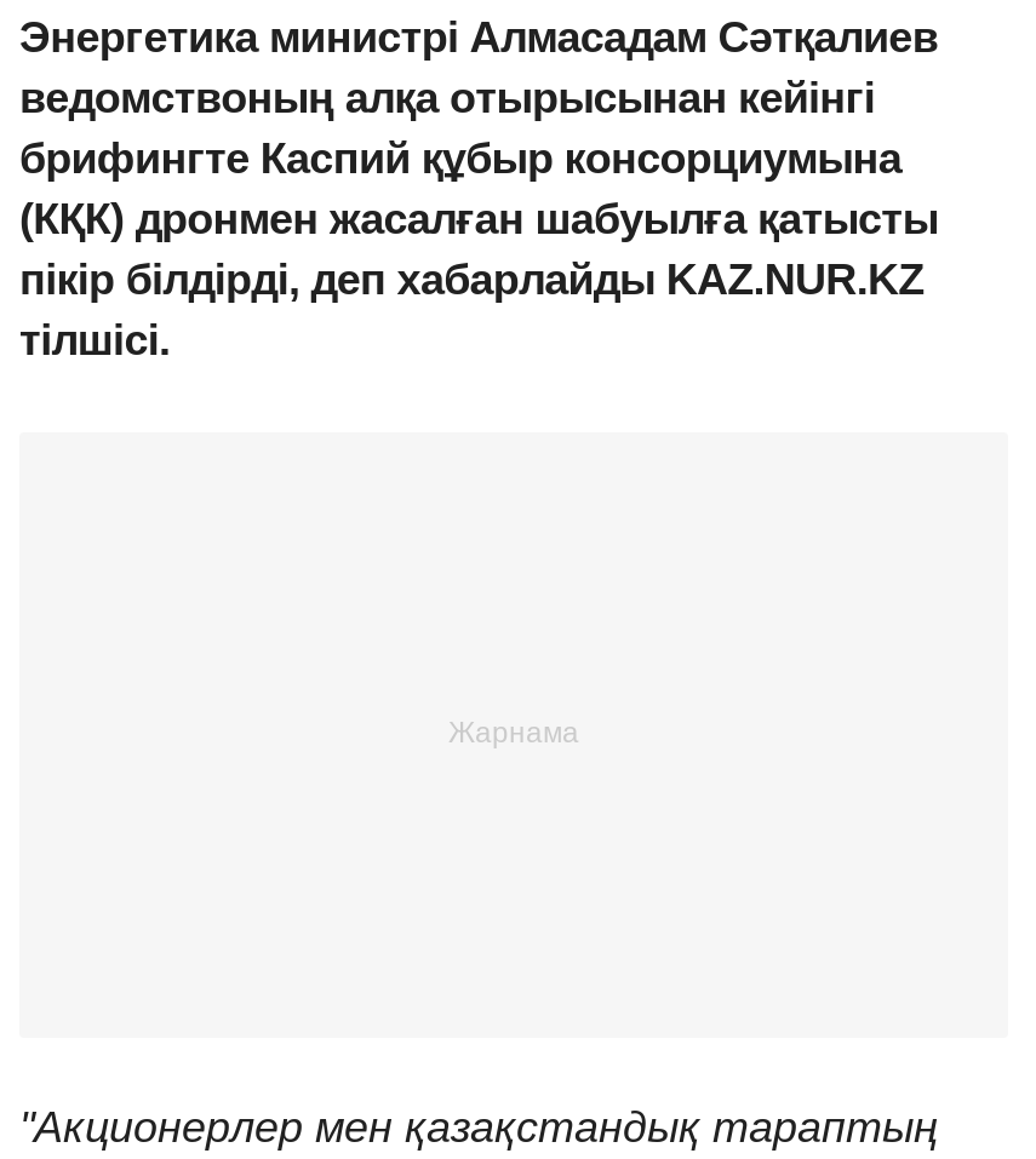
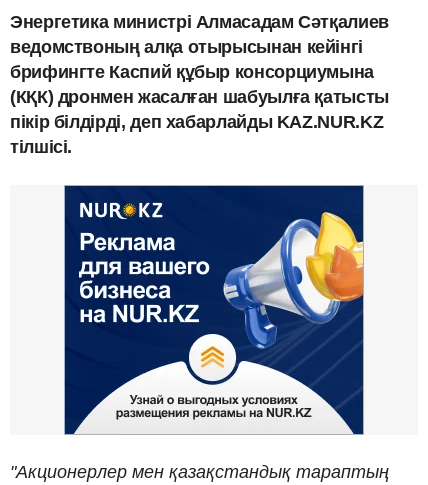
+ [image]
